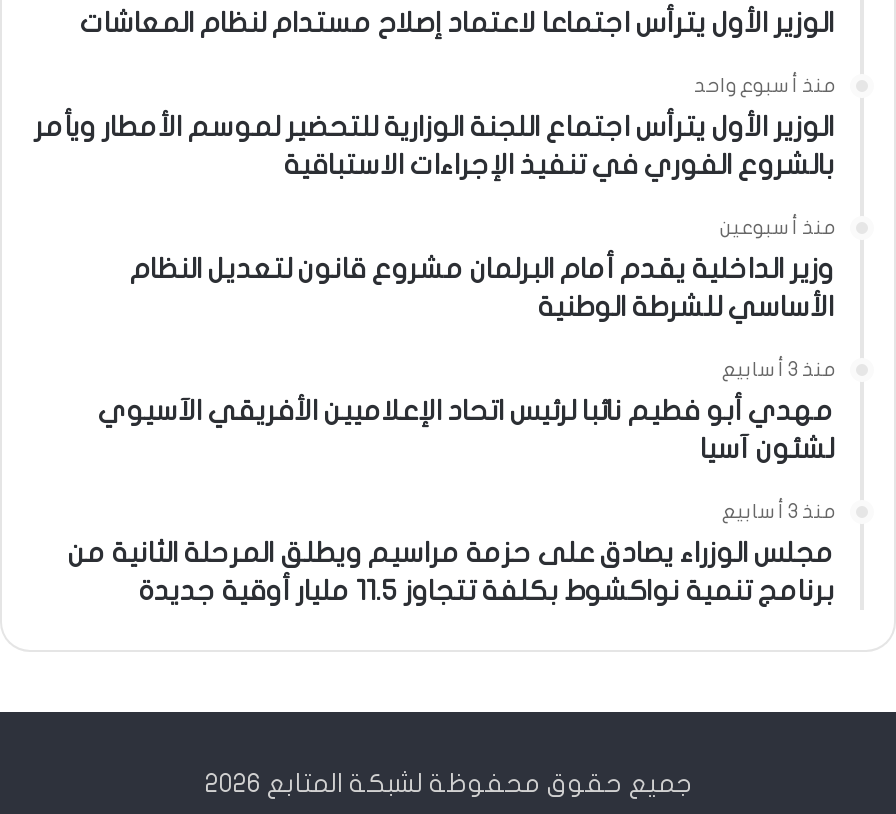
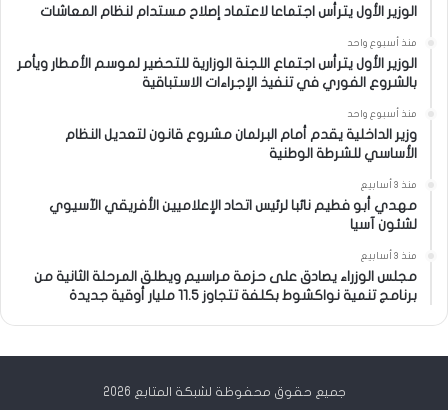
- منذ أسبوعين
+ منذ أسبوع واحد
